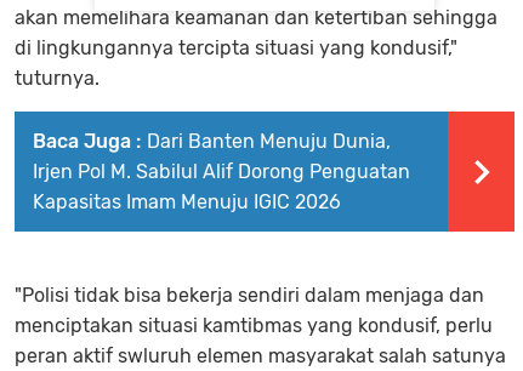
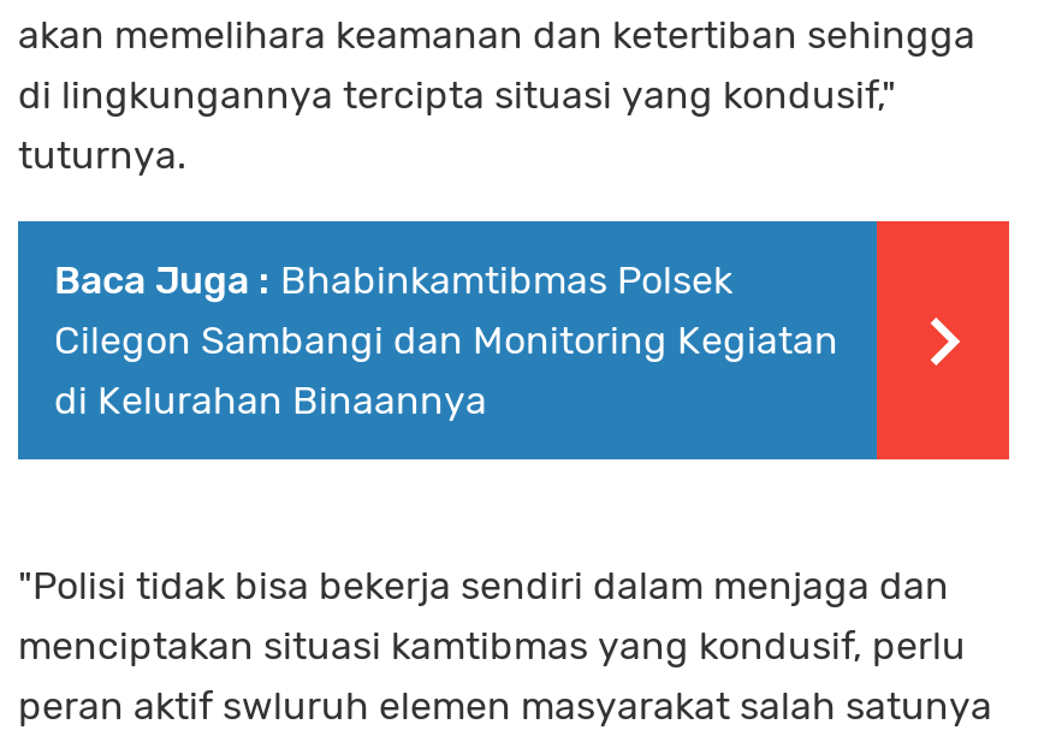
- Baca Juga : Dari Banten Menuju Dunia,
- Irjen Pol M. Sabilul Alif Dorong Penguatan
- Kapasitas Imam Menuju IGIC 2026
+ Baca Juga : Bhabinkamtibmas Polsek
+ Cilegon Sambangi dan Monitoring Kegiatan
+ di Kelurahan Binaannya
